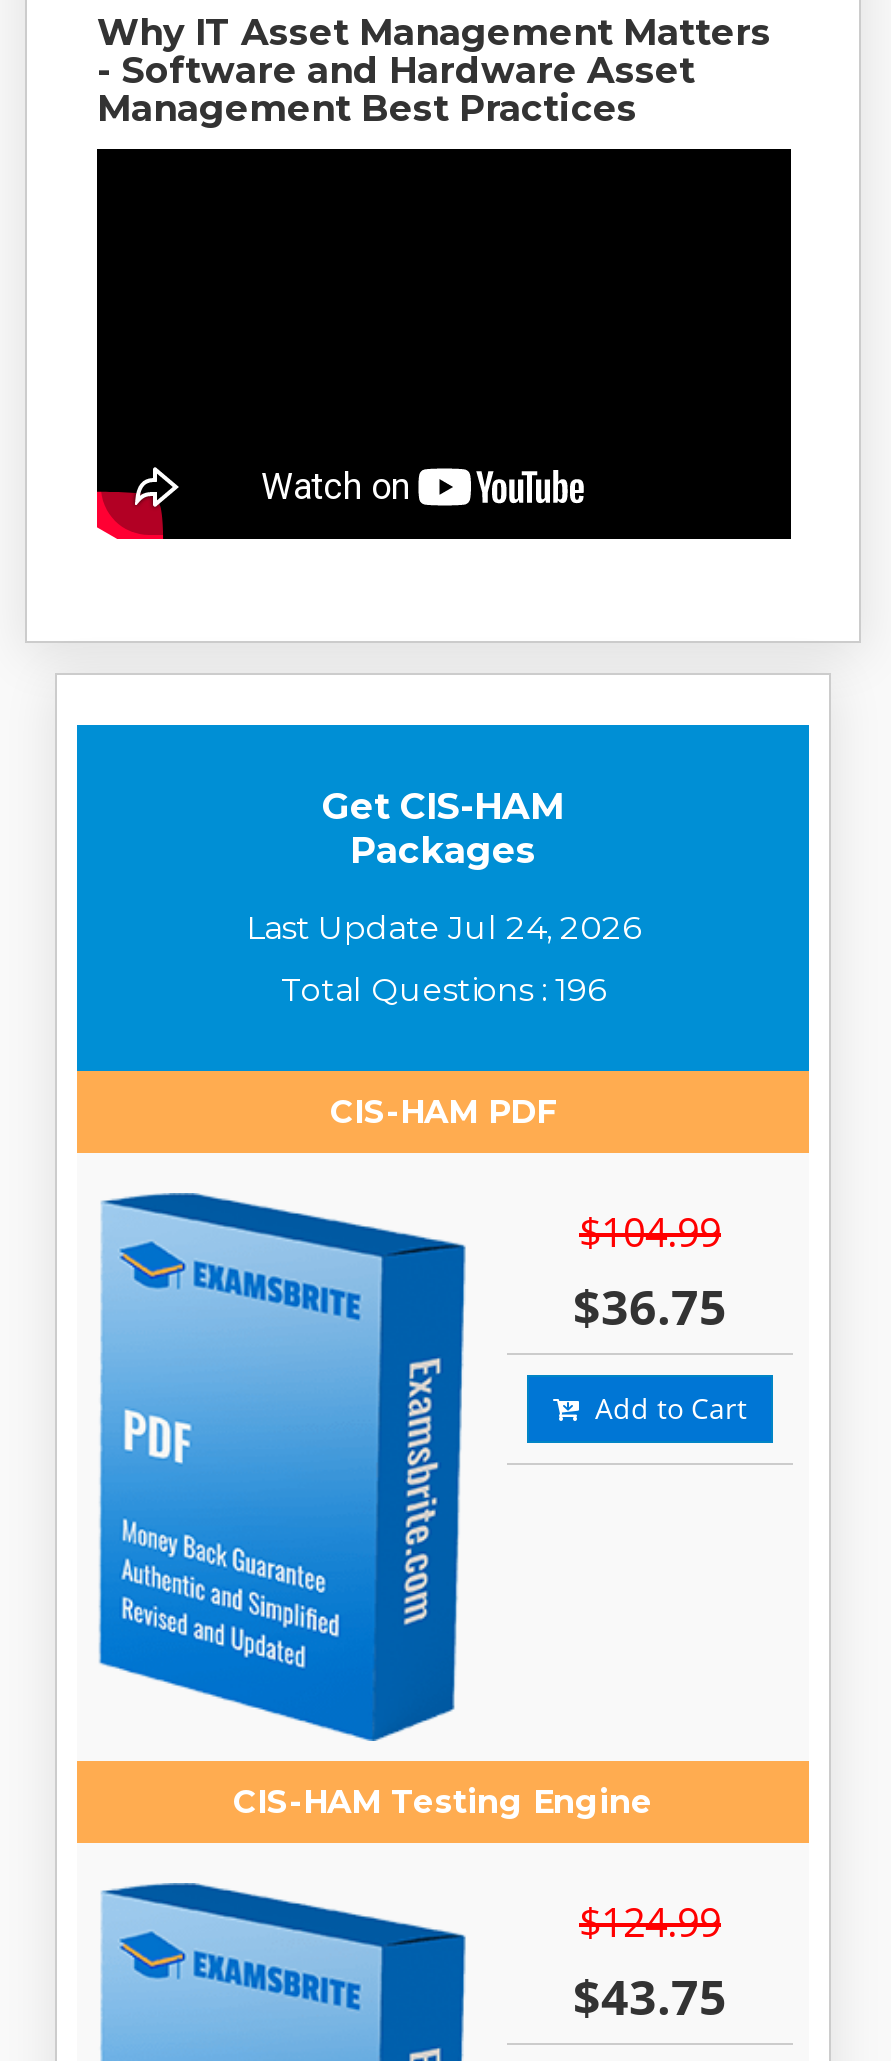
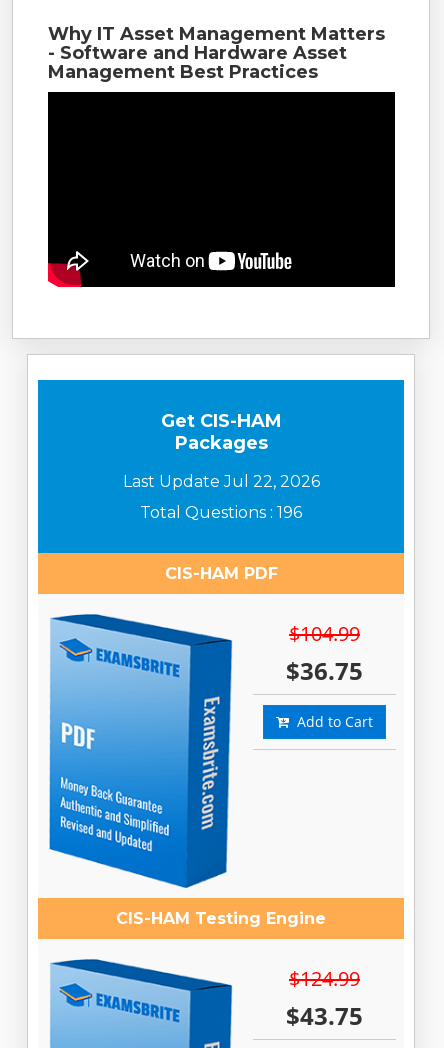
- Last Update Jul 24, 2026
+ Last Update Jul 22, 2026
